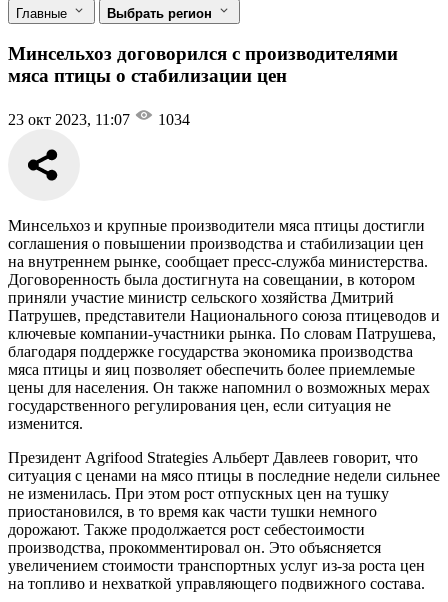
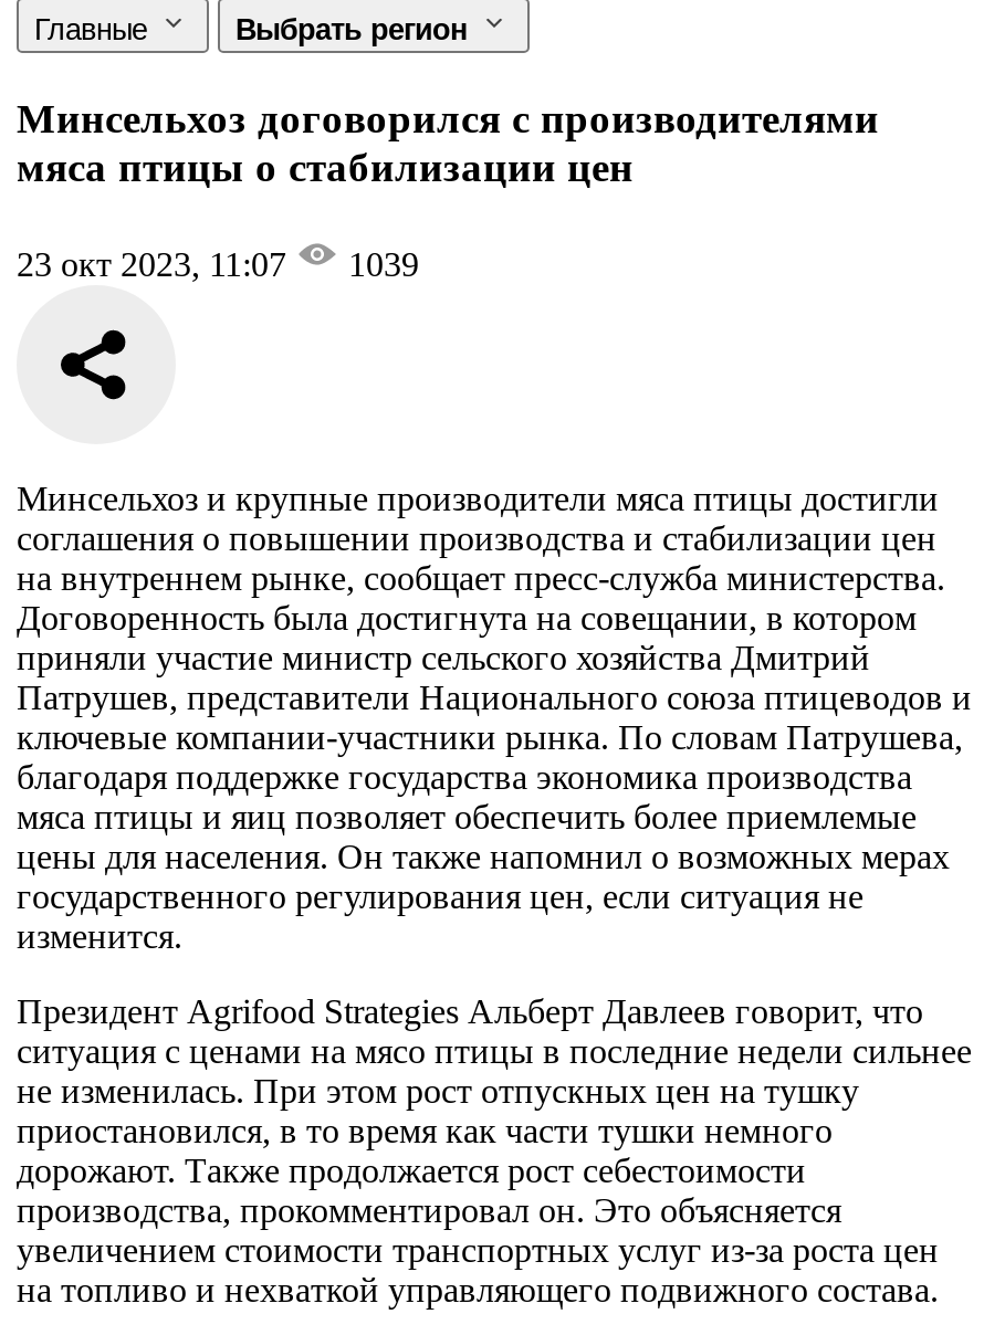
- 23 окт 2023, 11:07 1034
+ 23 окт 2023, 11:07 1039
